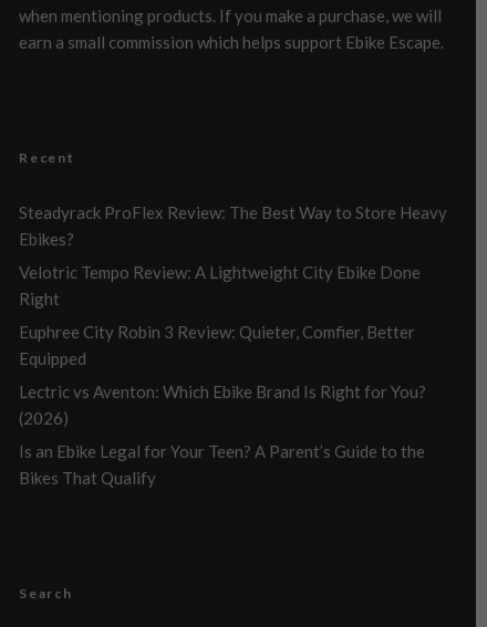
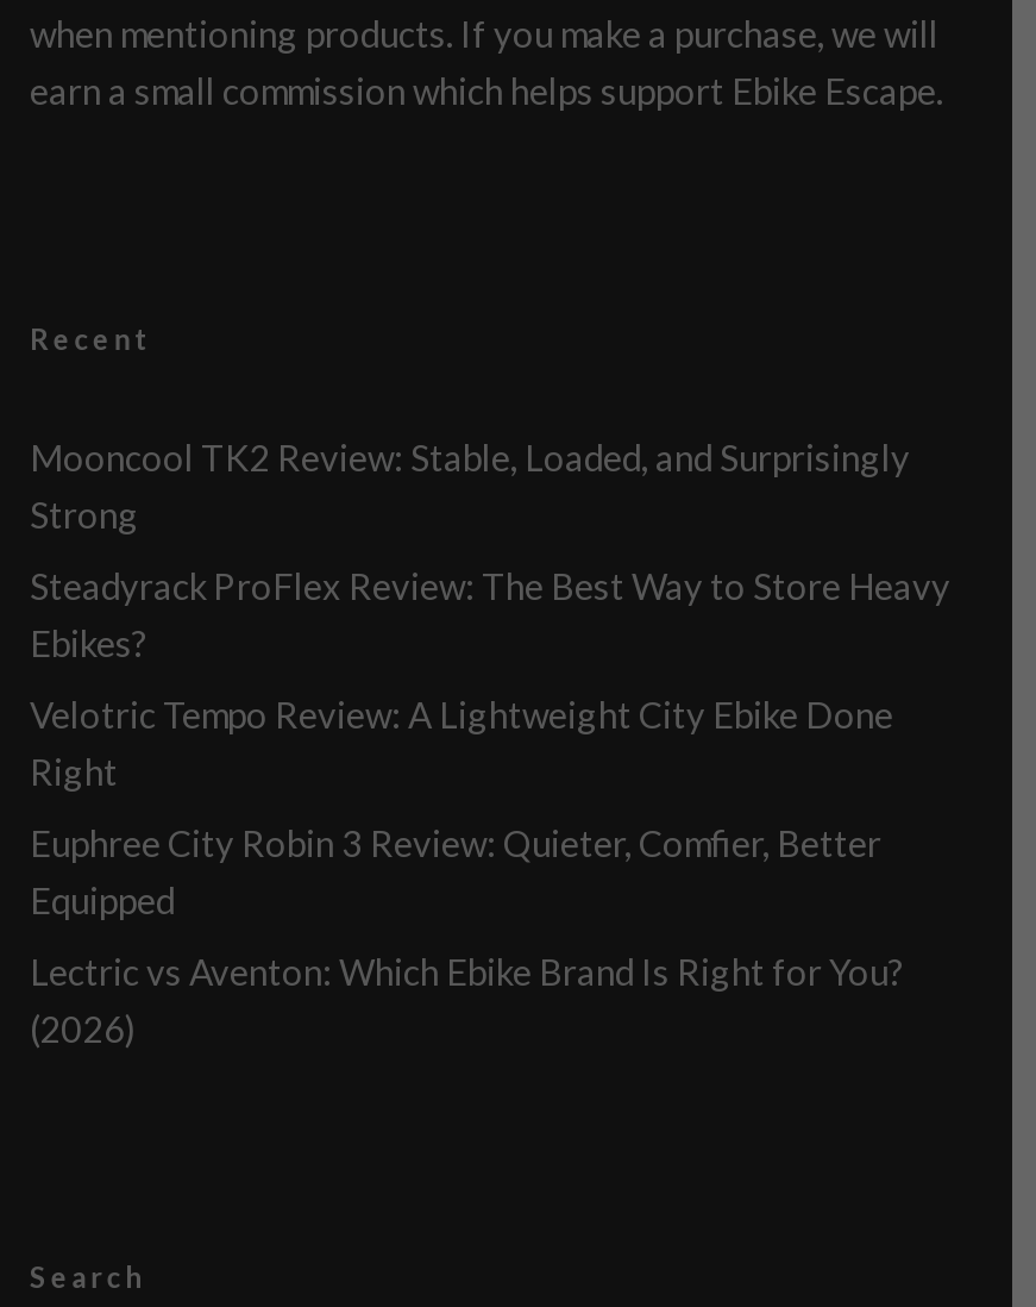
+ Mooncool TK2 Review: Stable, Loaded, and Surprisingly
+ Strong

moved down: Steadyrack ProFlex Review: The Best Way to Store Heavy | Ebikes? | Velotric Tempo Review: A Lightweight City Ebike Done | Right | Euphree City Robin 3 Review: Quieter, Comfier, Better | Equipped | Lectric vs Aventon: Which Ebike Brand Is Right for You? | (2026)

- Is an Ebike Legal for Your Teen? A Parent’s Guide to the
- Bikes That Qualify
